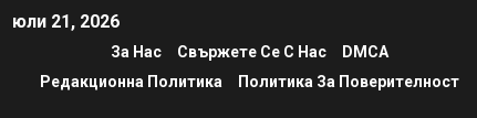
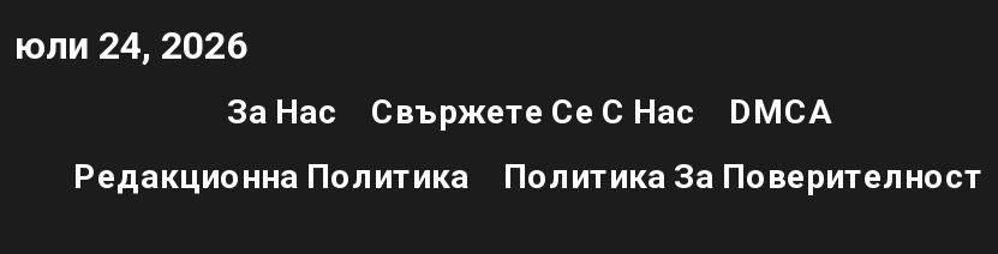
- юли 21, 2026
+ юли 24, 2026
